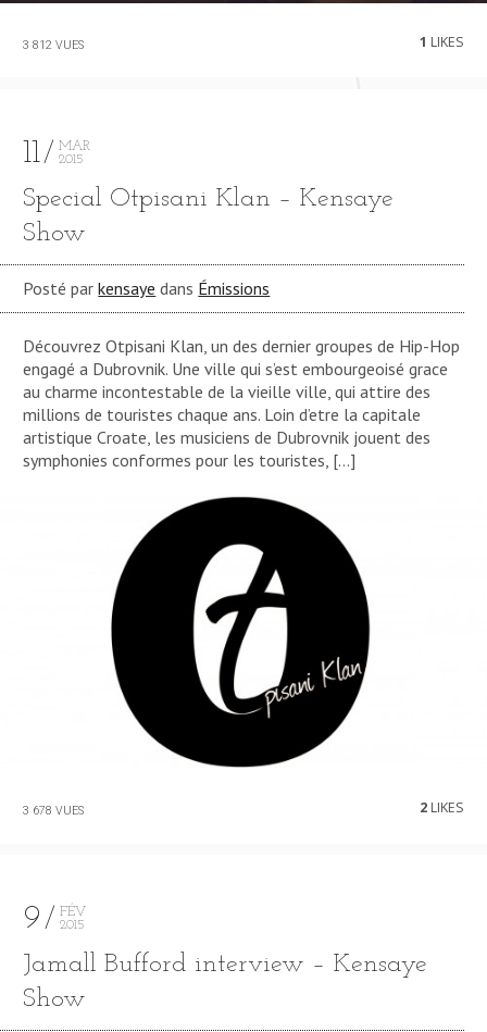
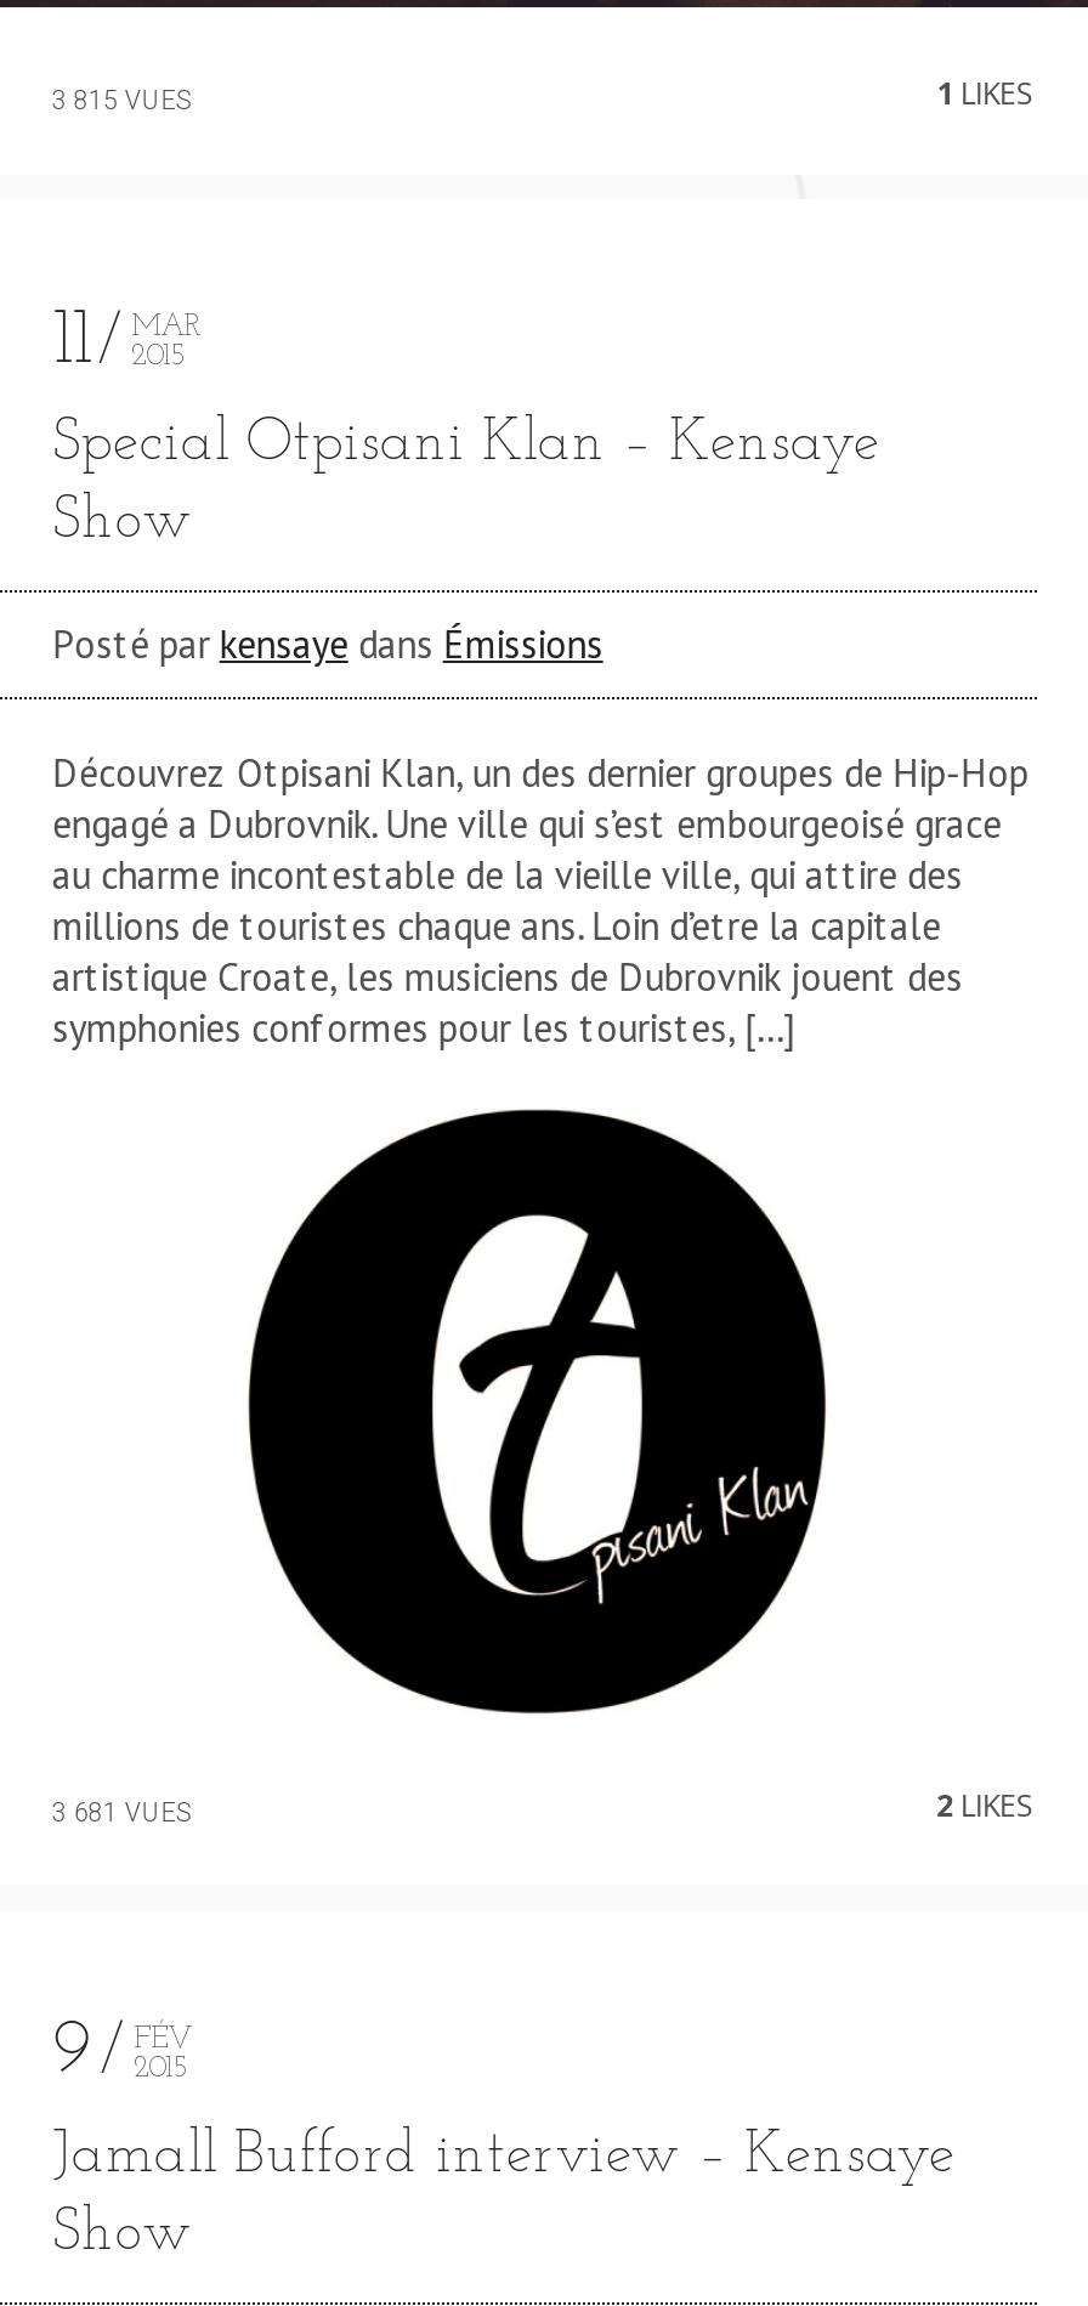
- 3 812 VUES
+ 3 815 VUES

- 3 678 VUES
+ 3 681 VUES
